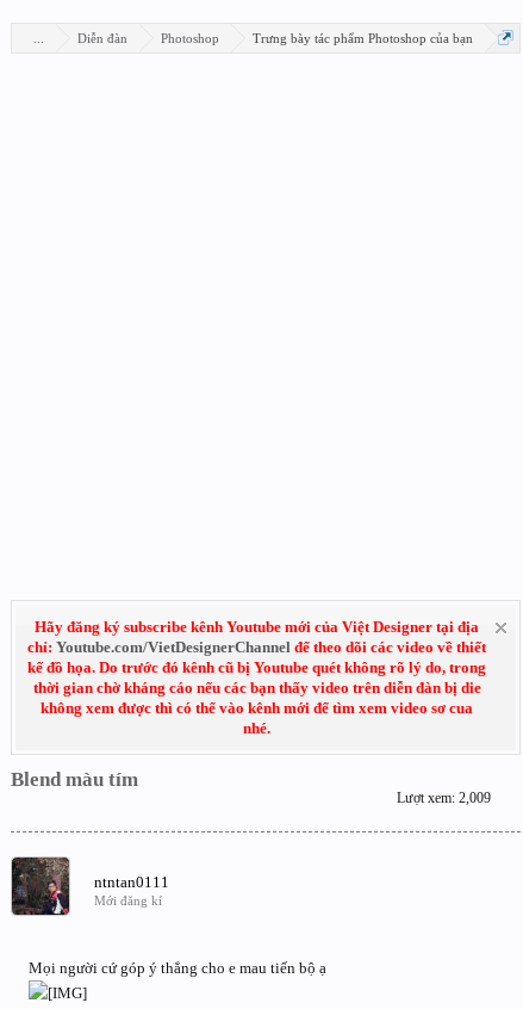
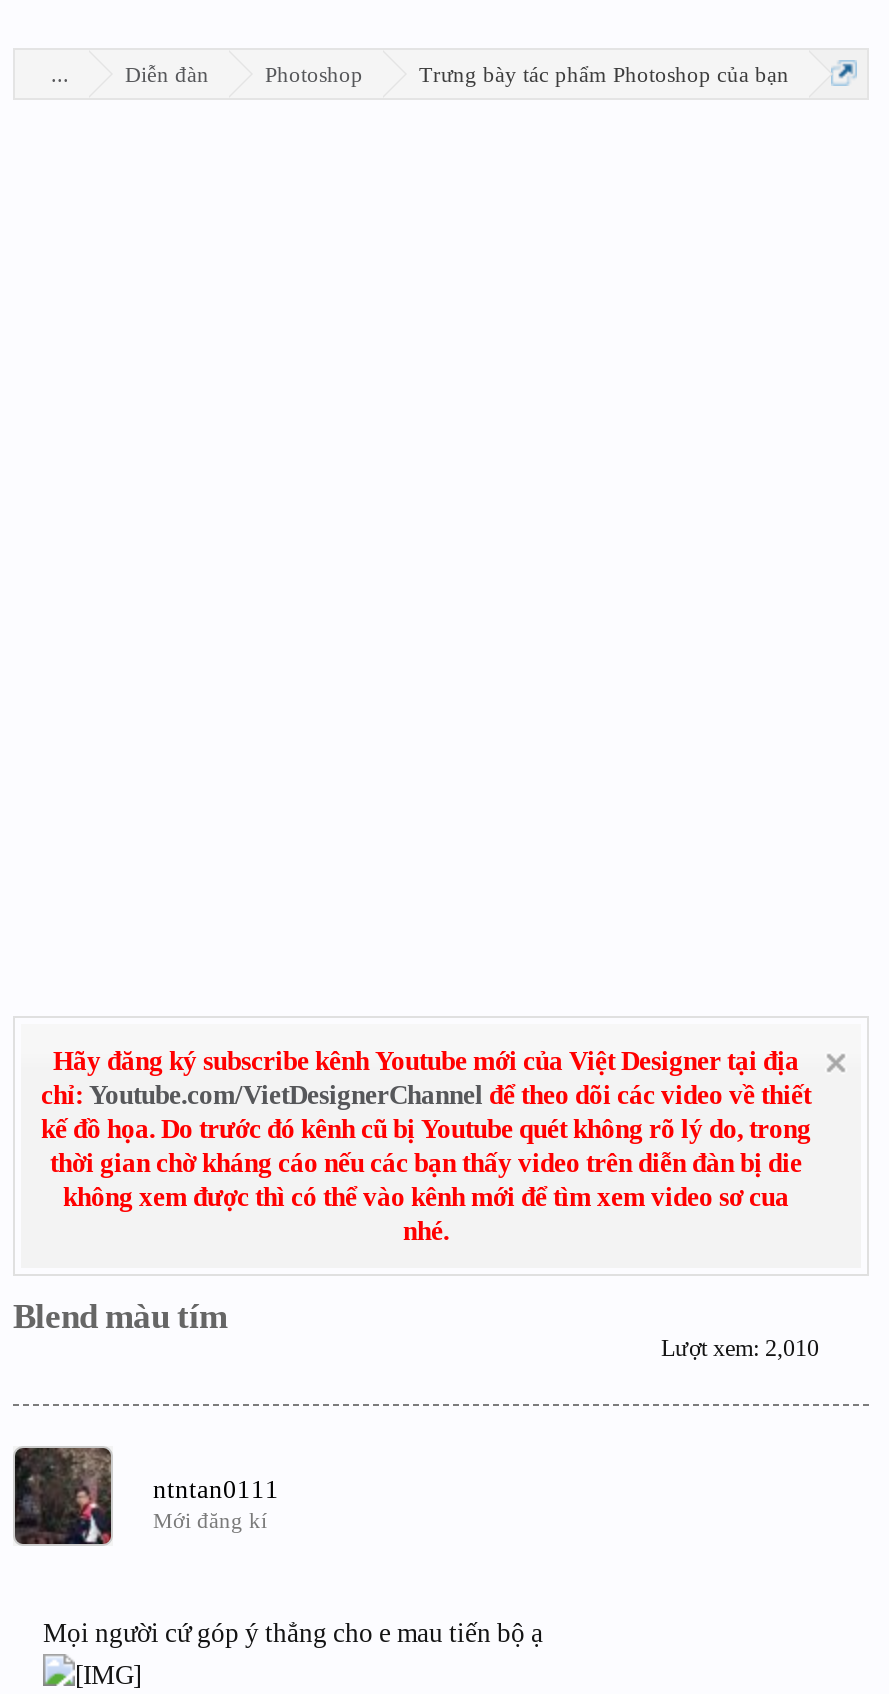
- Lượt xem: 2,009
+ Lượt xem: 2,010
